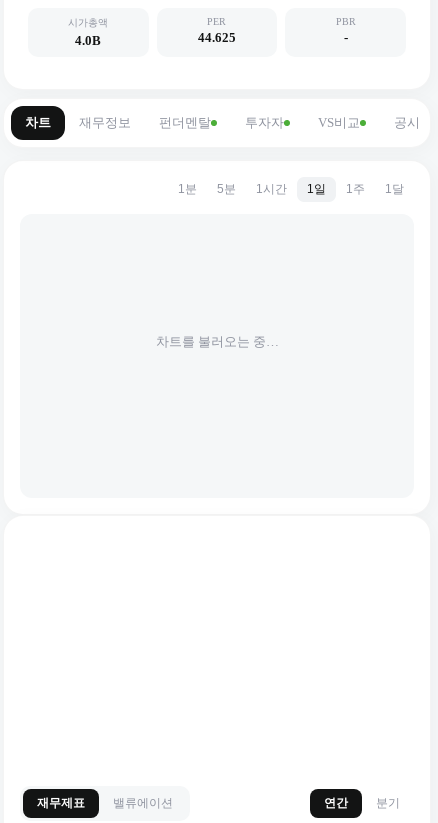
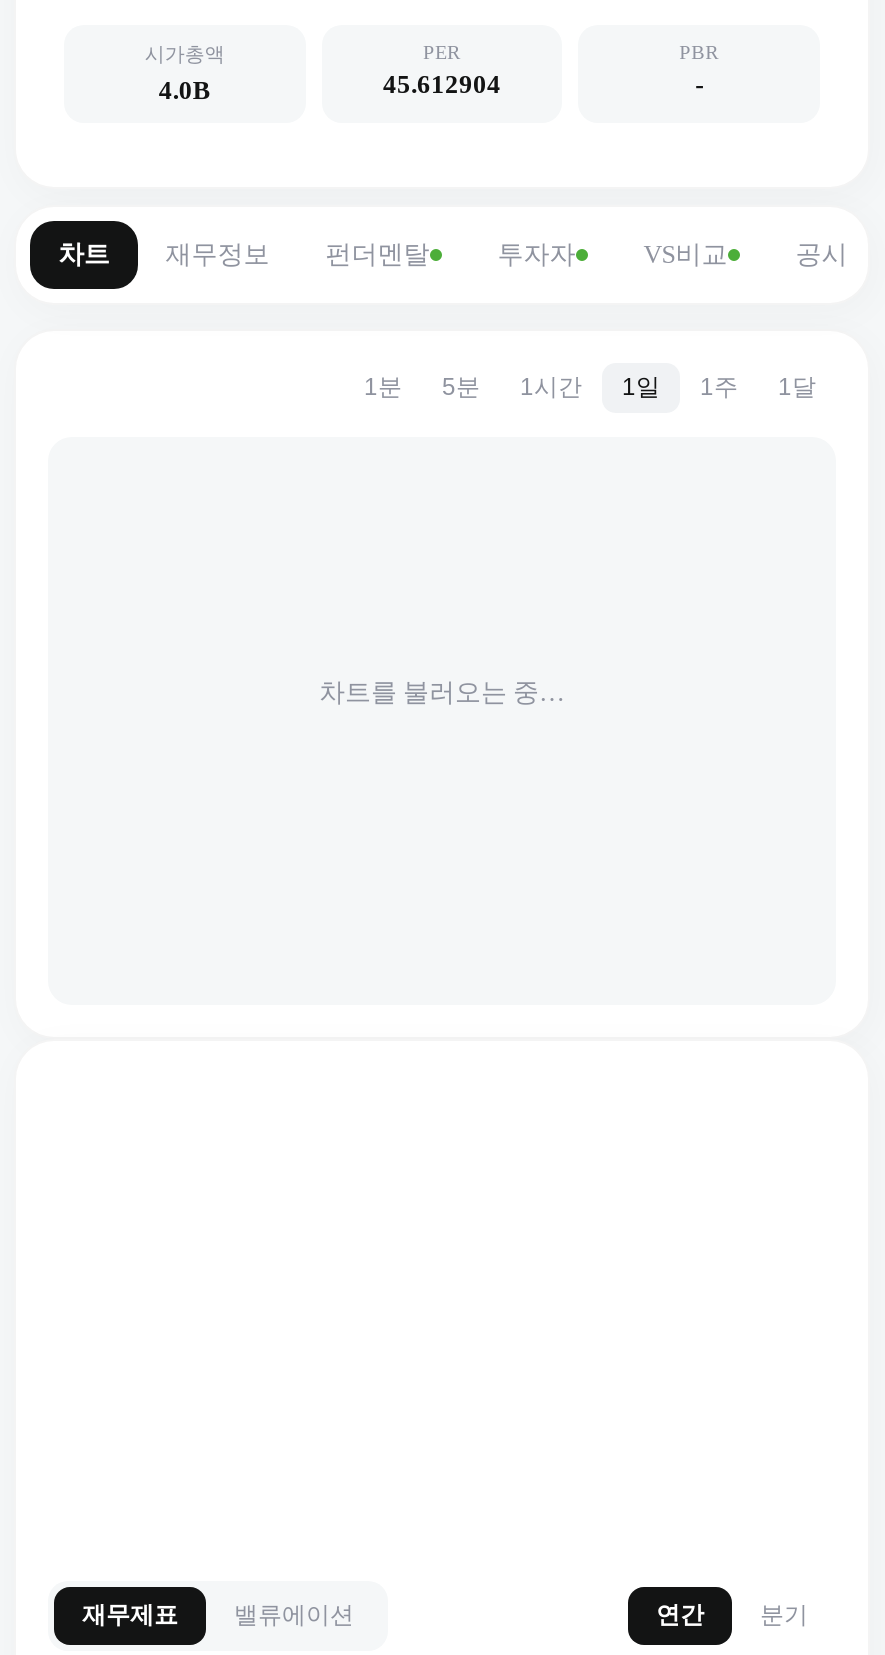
- 44.625
+ 45.612904
